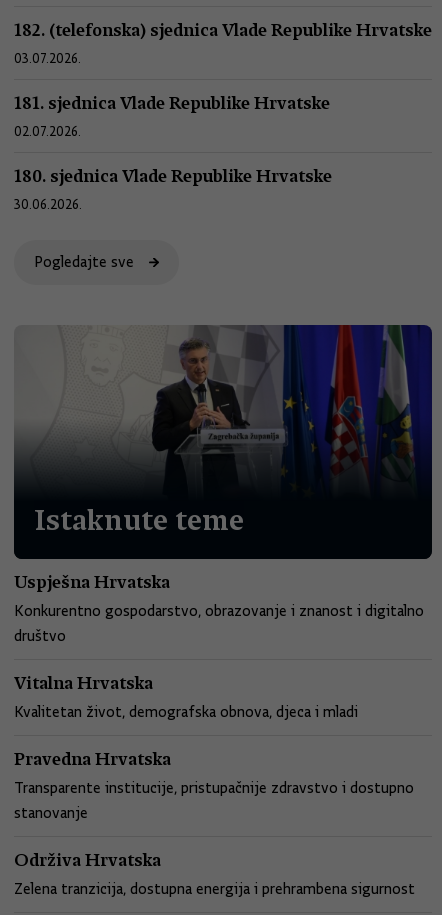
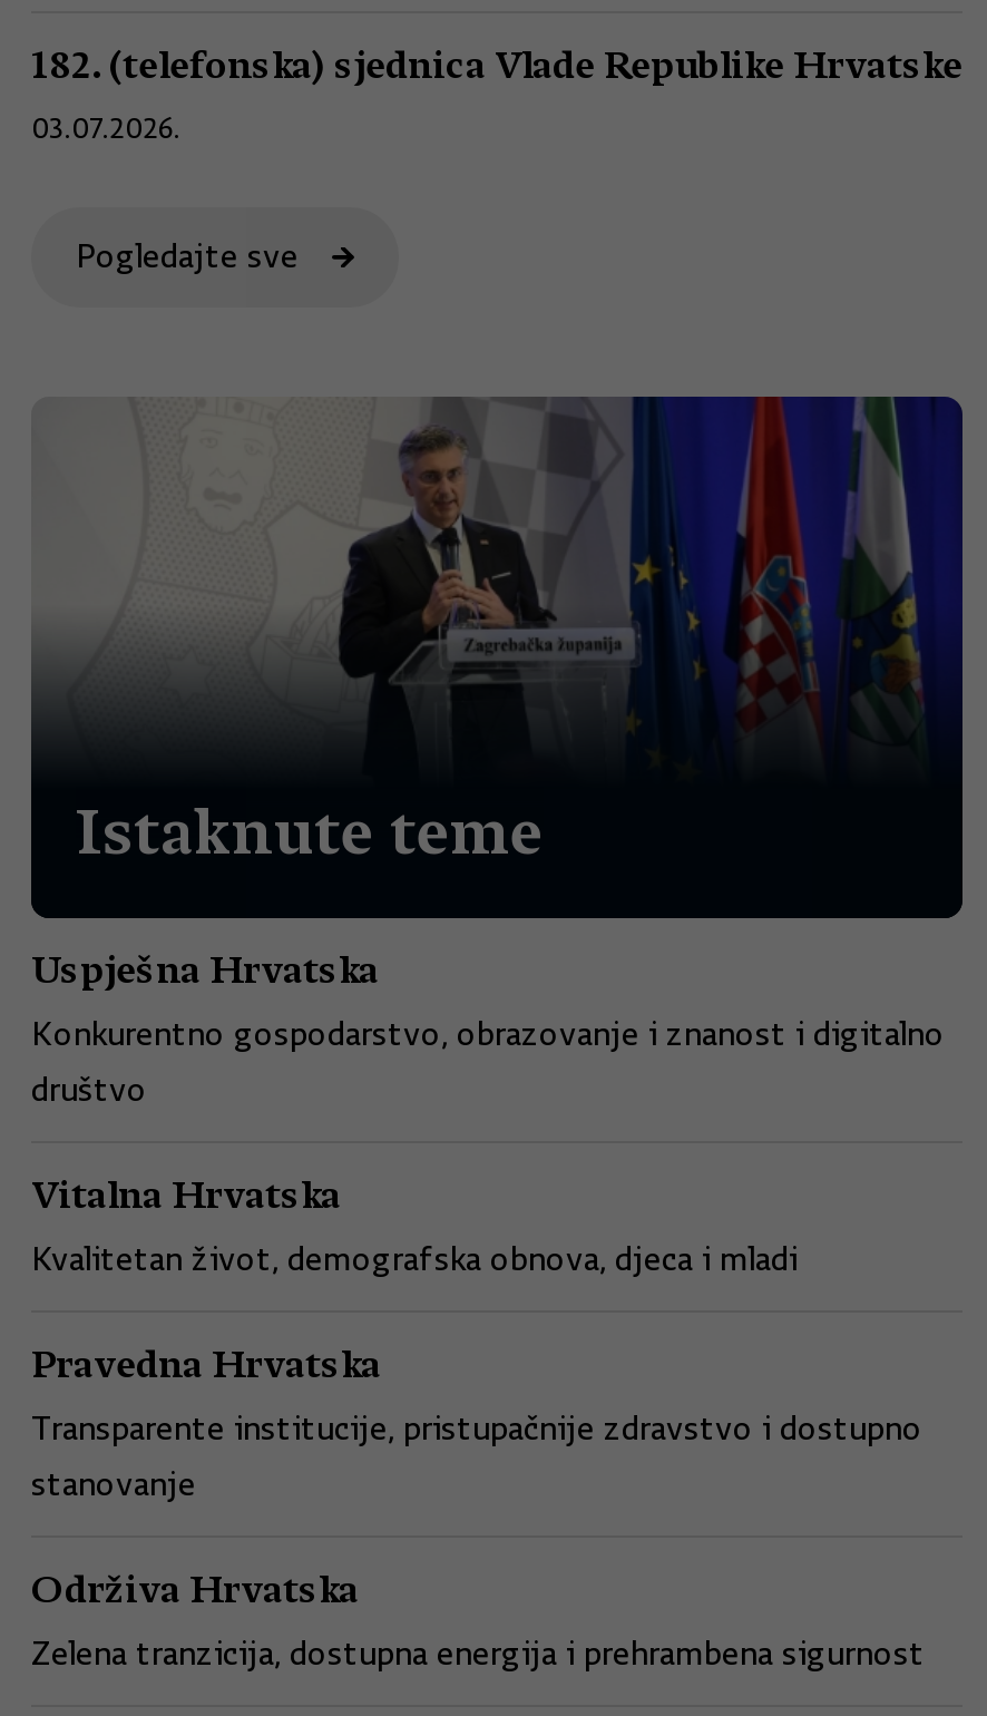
- 181. sjednica Vlade Republike Hrvatske
- 02.07.2026.
- 180. sjednica Vlade Republike Hrvatske
- 30.06.2026.
